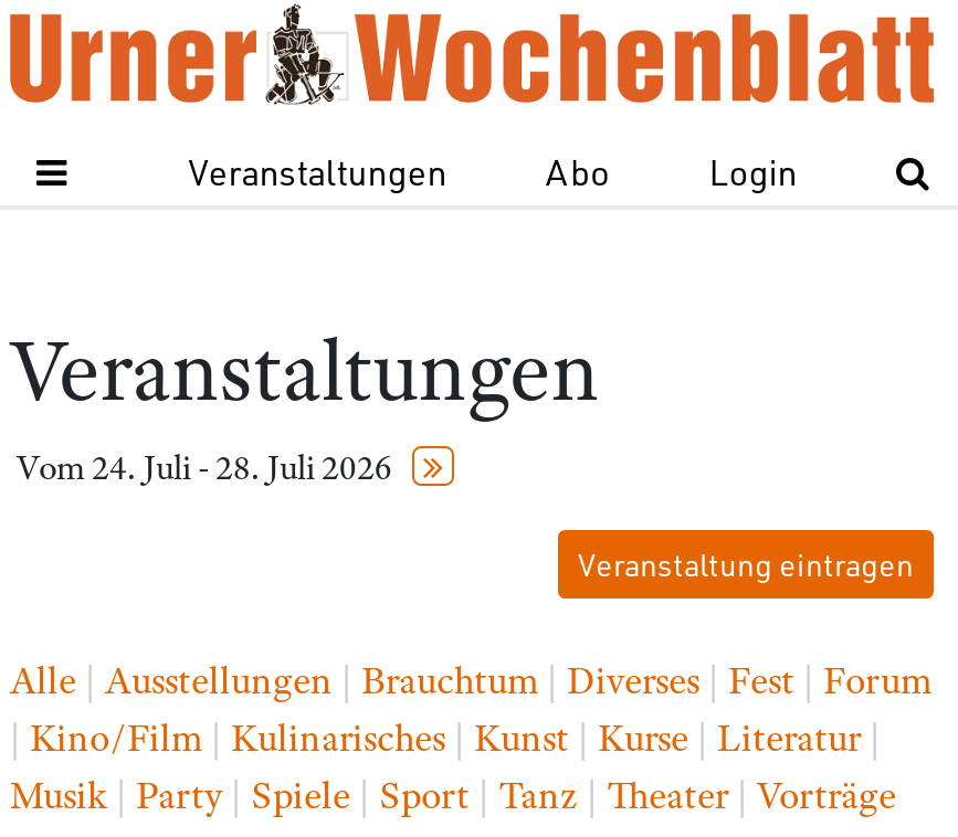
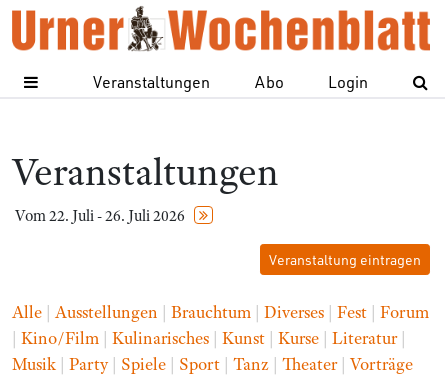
- Vom 24. Juli - 28. Juli 2026
+ Vom 22. Juli - 26. Juli 2026
